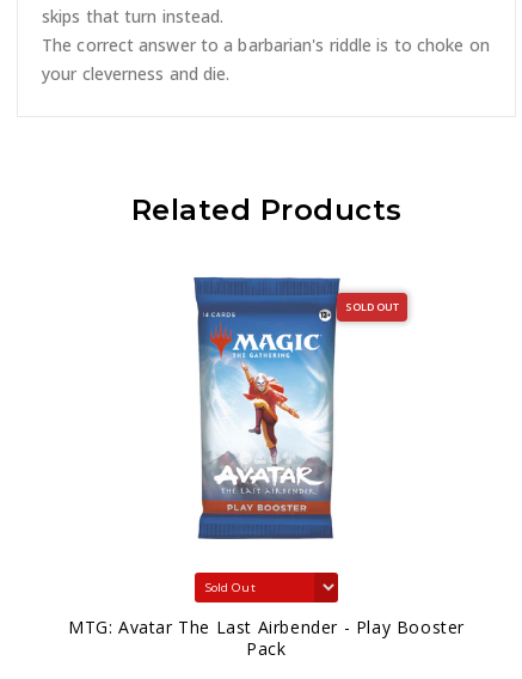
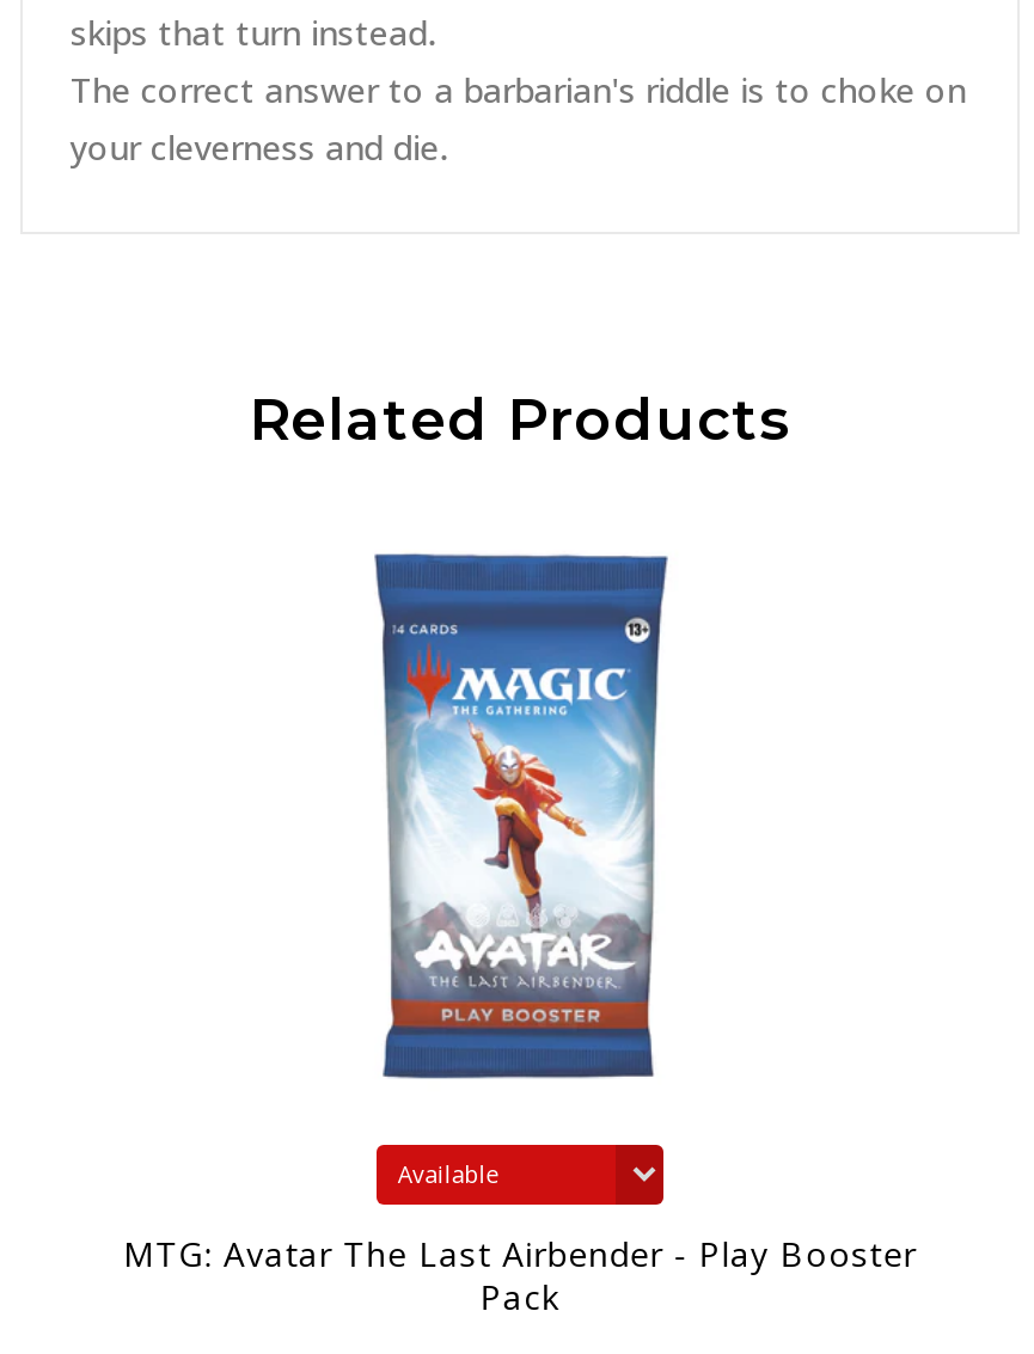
- SOLD OUT
